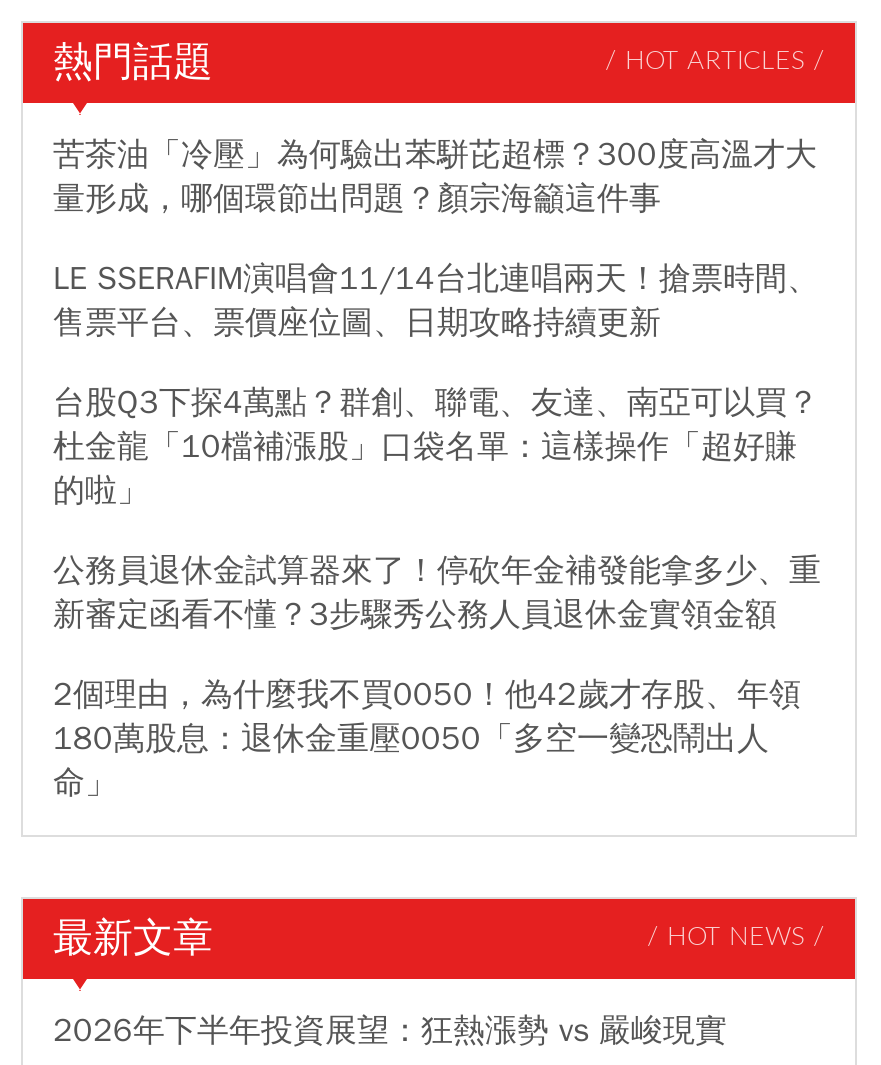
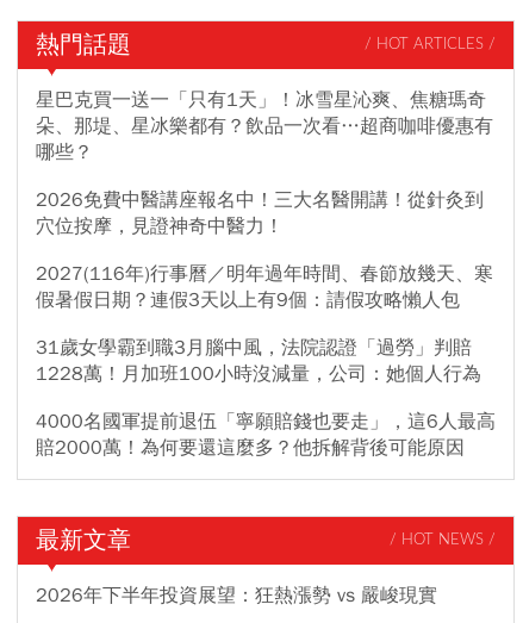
- 苦茶油「冷壓」為何驗出苯駢芘超標？300度高溫才大
- 量形成，哪個環節出問題？顏宗海籲這件事
+ 星巴克買一送一「只有1天」！冰雪星沁爽、焦糖瑪奇
+ 朵、那堤、星冰樂都有？飲品一次看…超商咖啡優惠有
+ 哪些？

- LE SSERAFIM演唱會11/14台北連唱兩天！搶票時間、
- 售票平台、票價座位圖、日期攻略持續更新
+ 2026免費中醫講座報名中！三大名醫開講！從針灸到
+ 穴位按摩，見證神奇中醫力！

- 台股Q3下探4萬點？群創、聯電、友達、南亞可以買？
- 杜金龍「10檔補漲股」口袋名單：這樣操作「超好賺
- 的啦」
+ 2027(116年)行事曆／明年過年時間、春節放幾天、寒
+ 假暑假日期？連假3天以上有9個：請假攻略懶人包

- 公務員退休金試算器來了！停砍年金補發能拿多少、重
- 新審定函看不懂？3步驟秀公務人員退休金實領金額
+ 31歲女學霸到職3月腦中風，法院認證「過勞」判賠
+ 1228萬！月加班100小時沒減量，公司：她個人行為

- 2個理由，為什麼我不買0050！他42歲才存股、年領
- 180萬股息：退休金重壓0050「多空一變恐鬧出人
- 命」
+ 4000名國軍提前退伍「寧願賠錢也要走」，這6人最高
+ 賠2000萬！為何要還這麼多？他拆解背後可能原因
